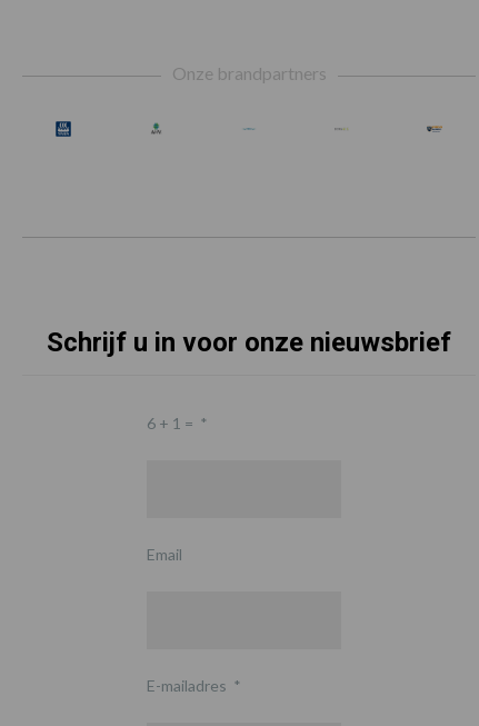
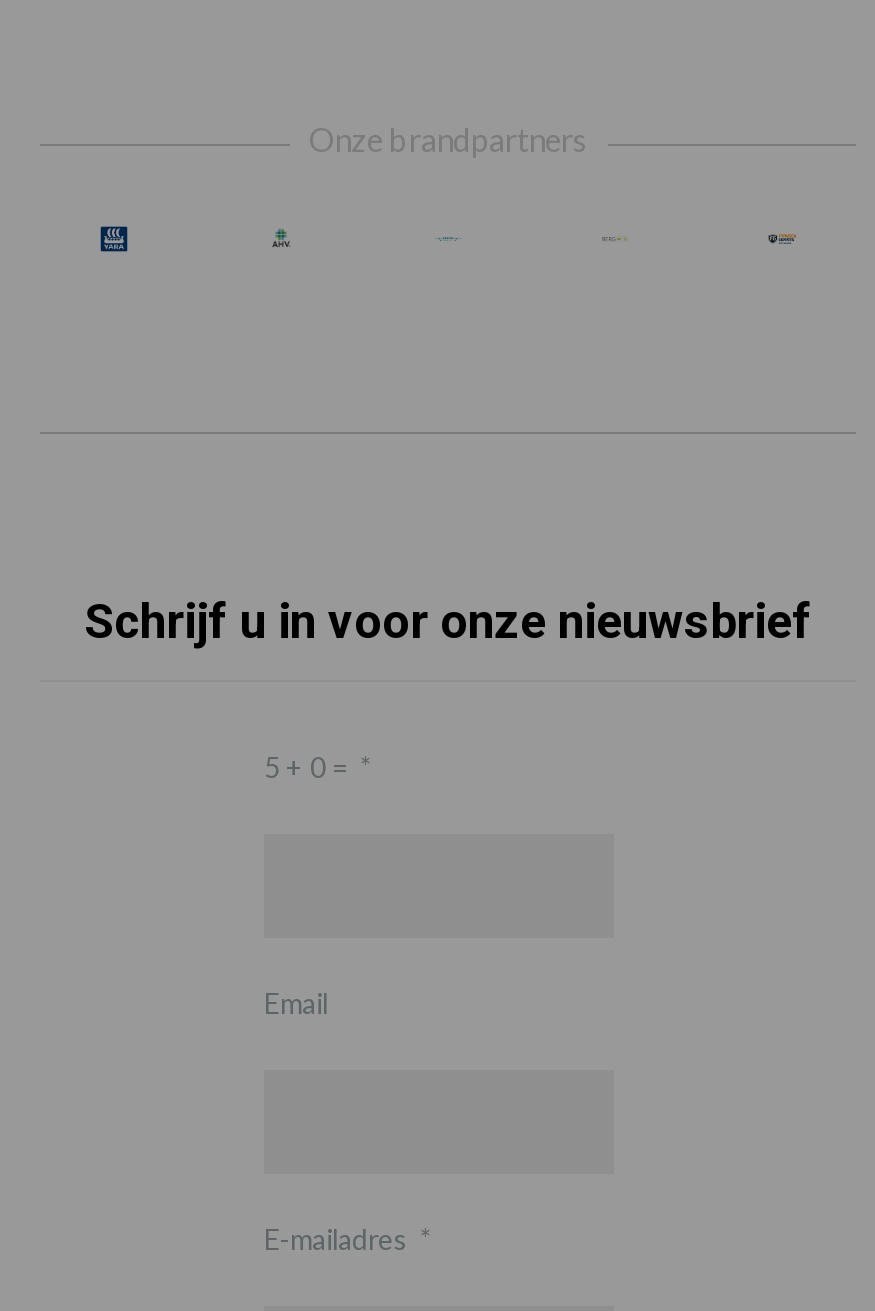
- 6 + 1 = *
+ 5 + 0 = *
